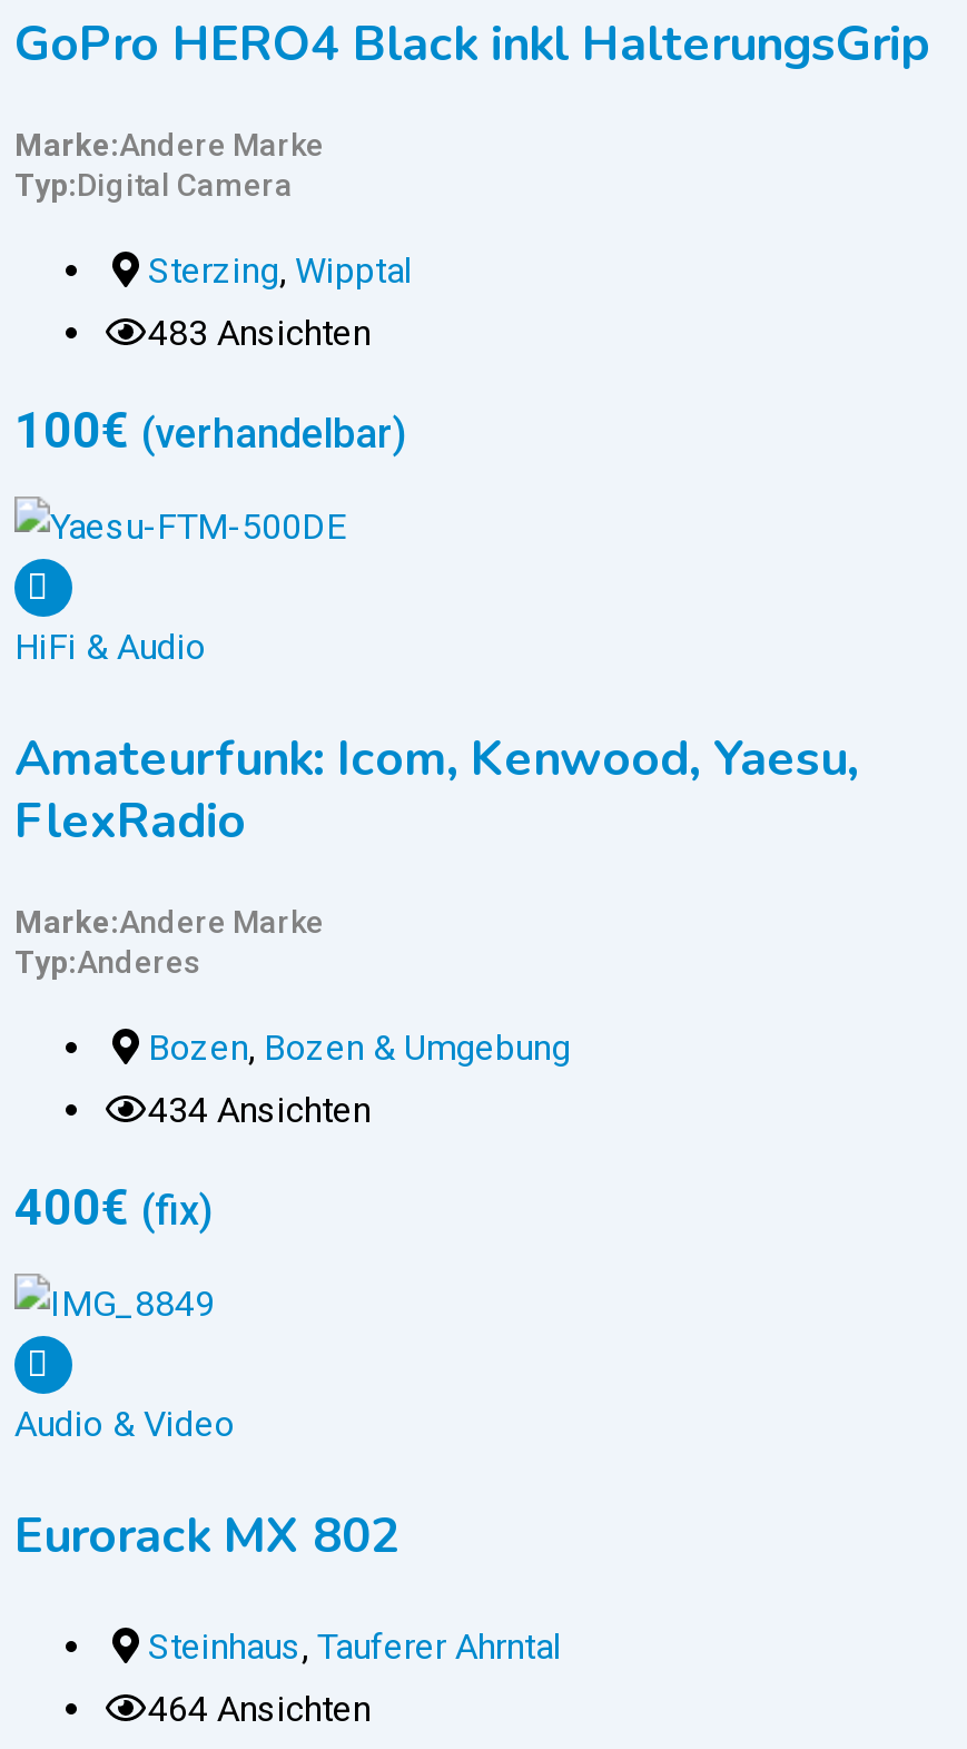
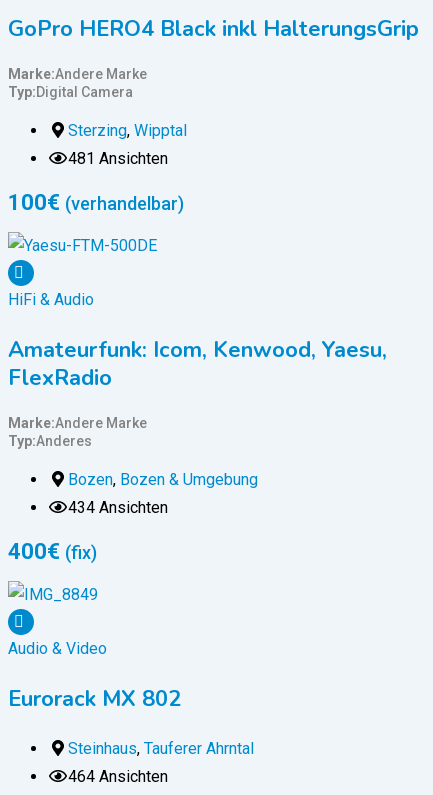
- 483 Ansichten
+ 481 Ansichten
